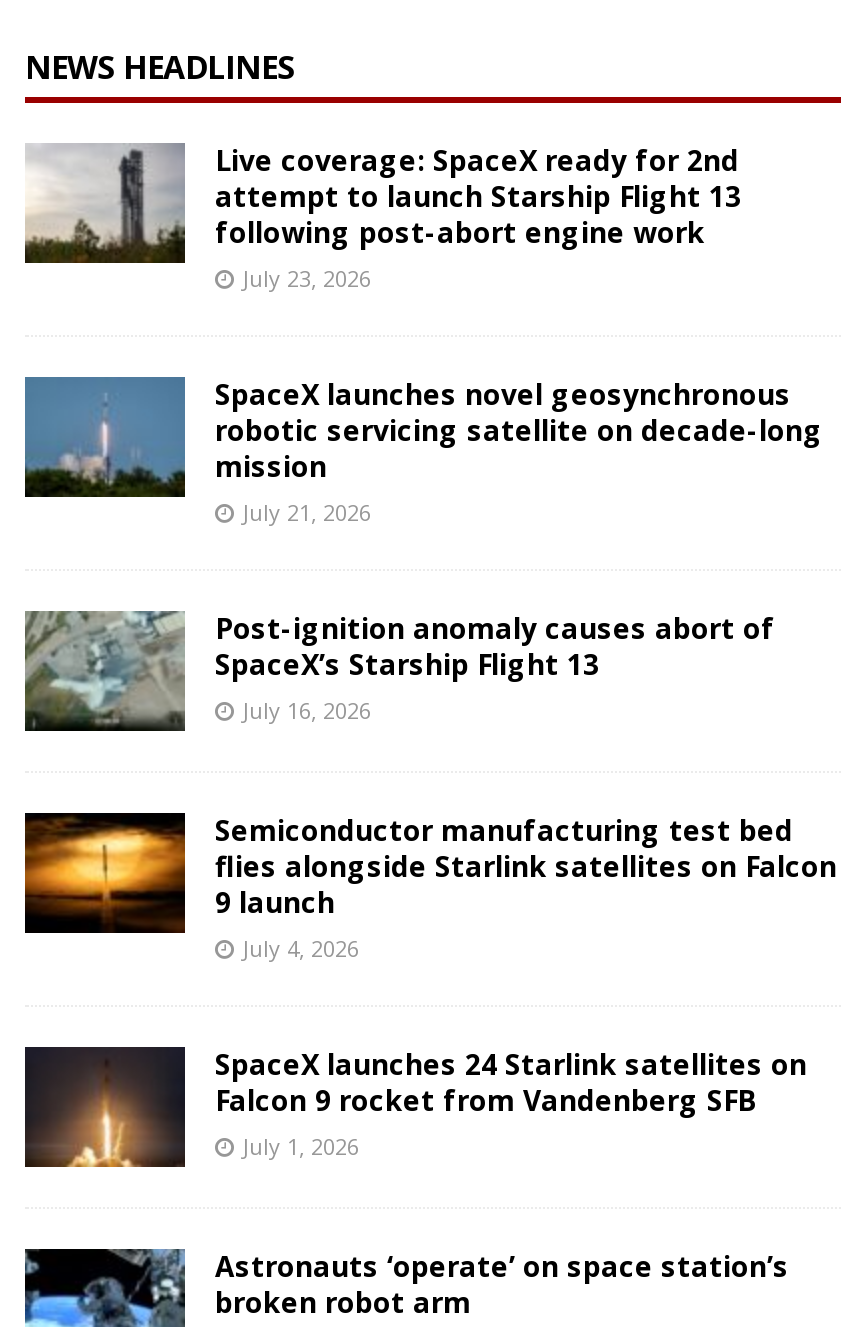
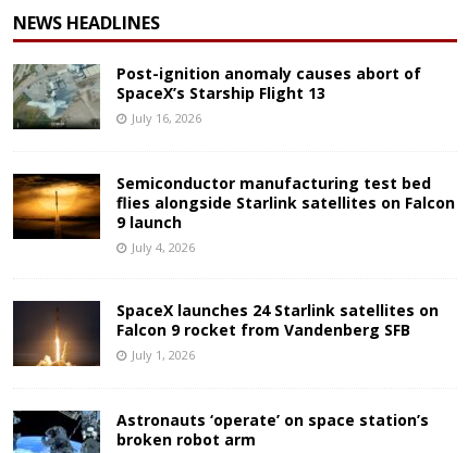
- [image]
- Live coverage: SpaceX ready for 2nd
- attempt to launch Starship Flight 13
- following post-abort engine work
- July 23, 2026
- SpaceX launches novel geosynchronous
- robotic servicing satellite on decade-long
- mission
- July 21, 2026

- [image]
